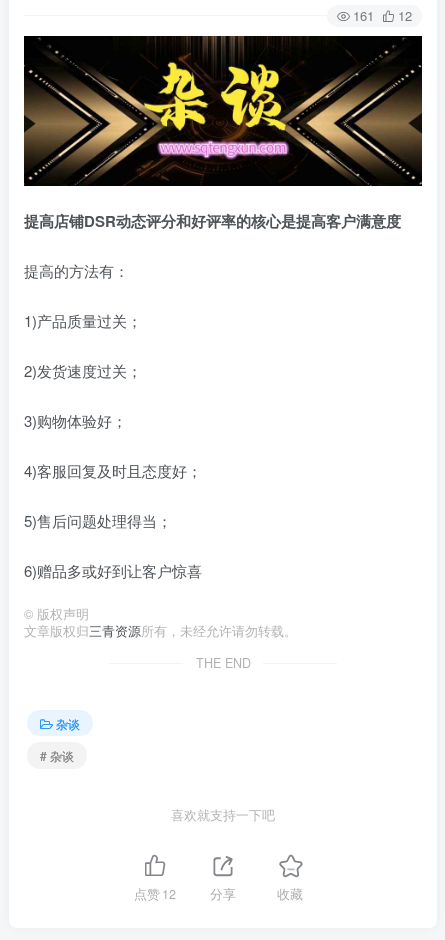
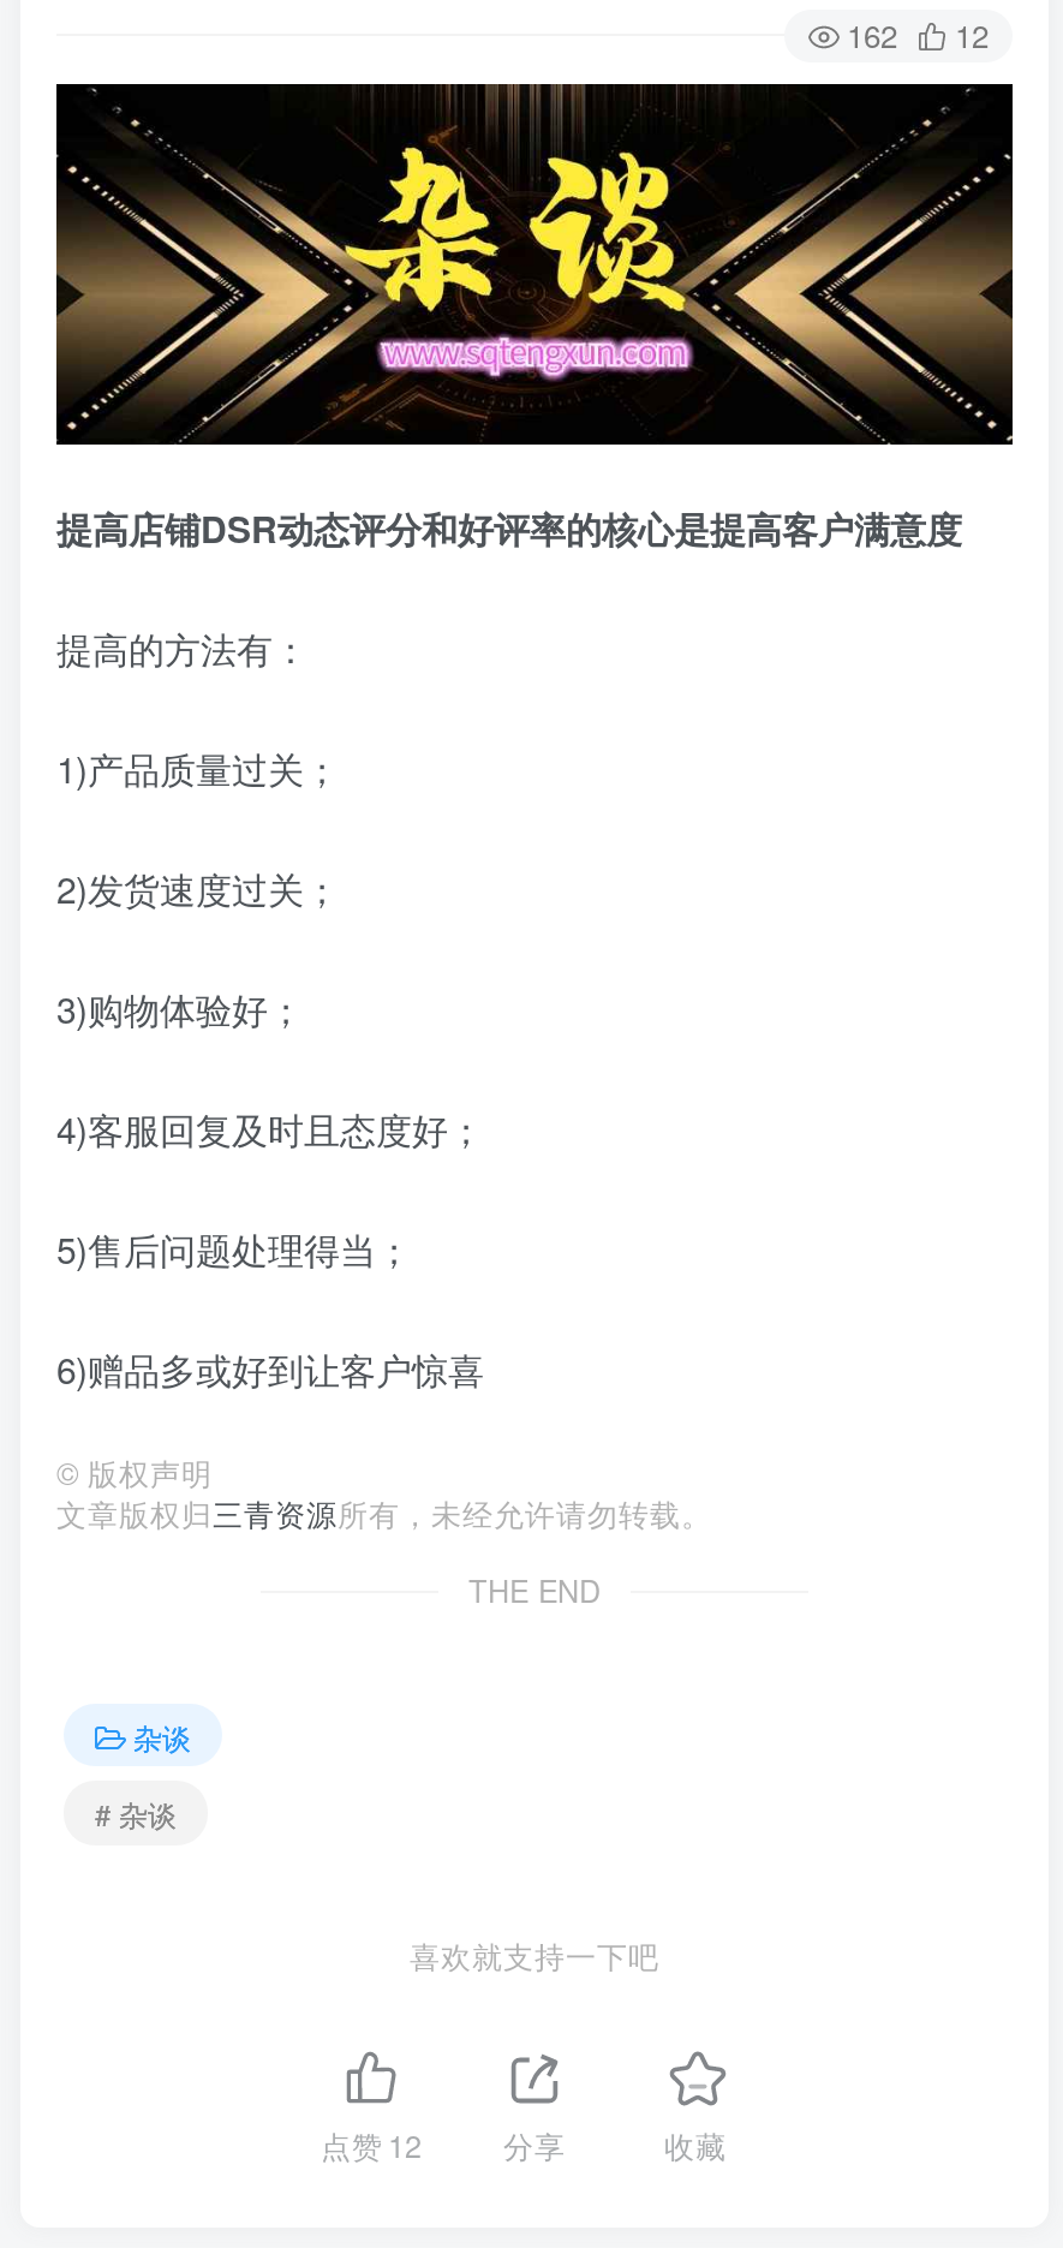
- 161 12
+ 162 12
